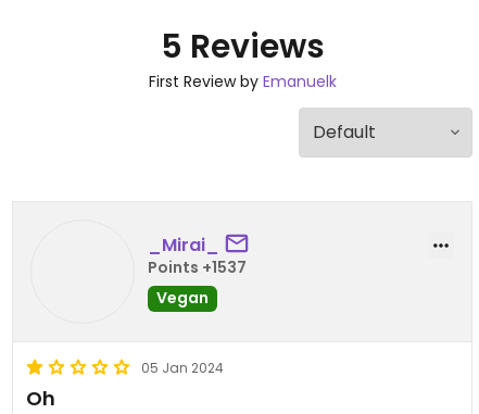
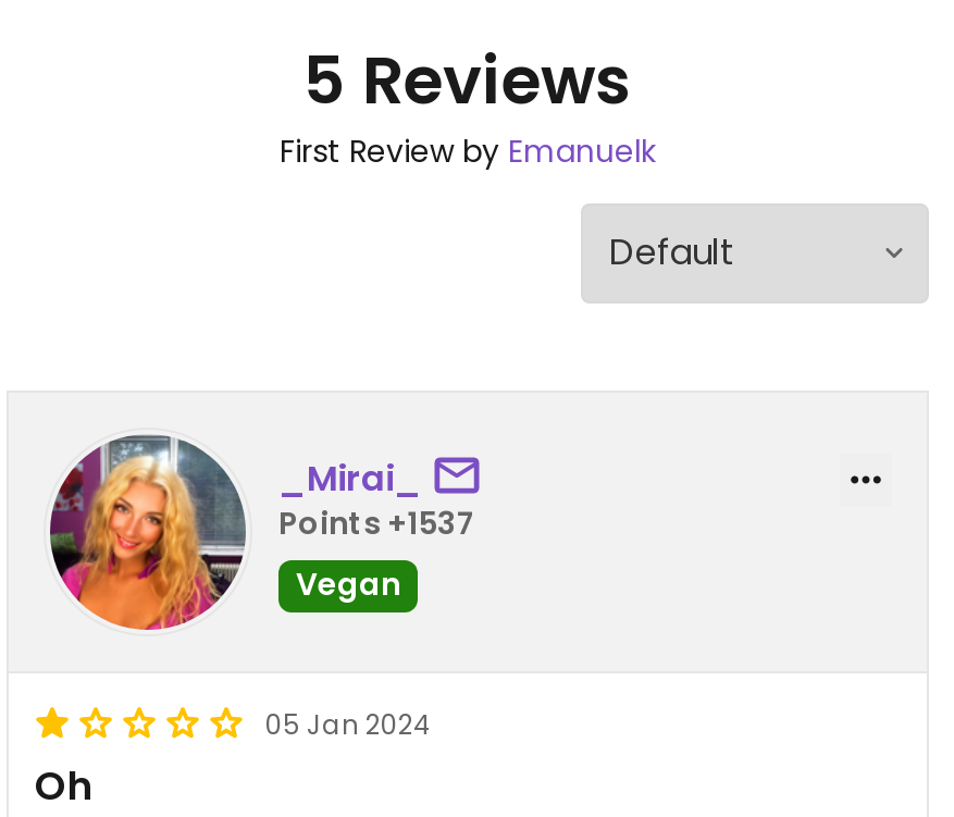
+ [image]
